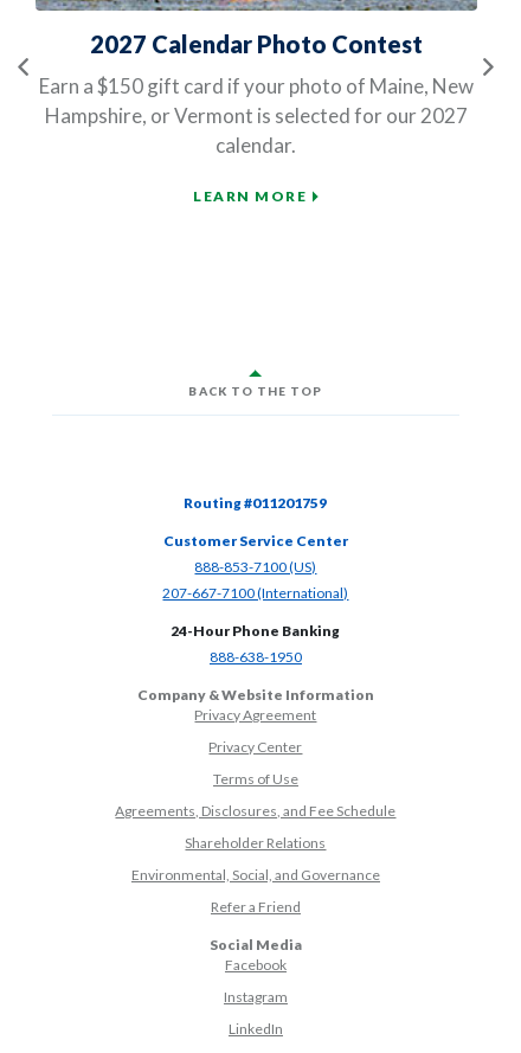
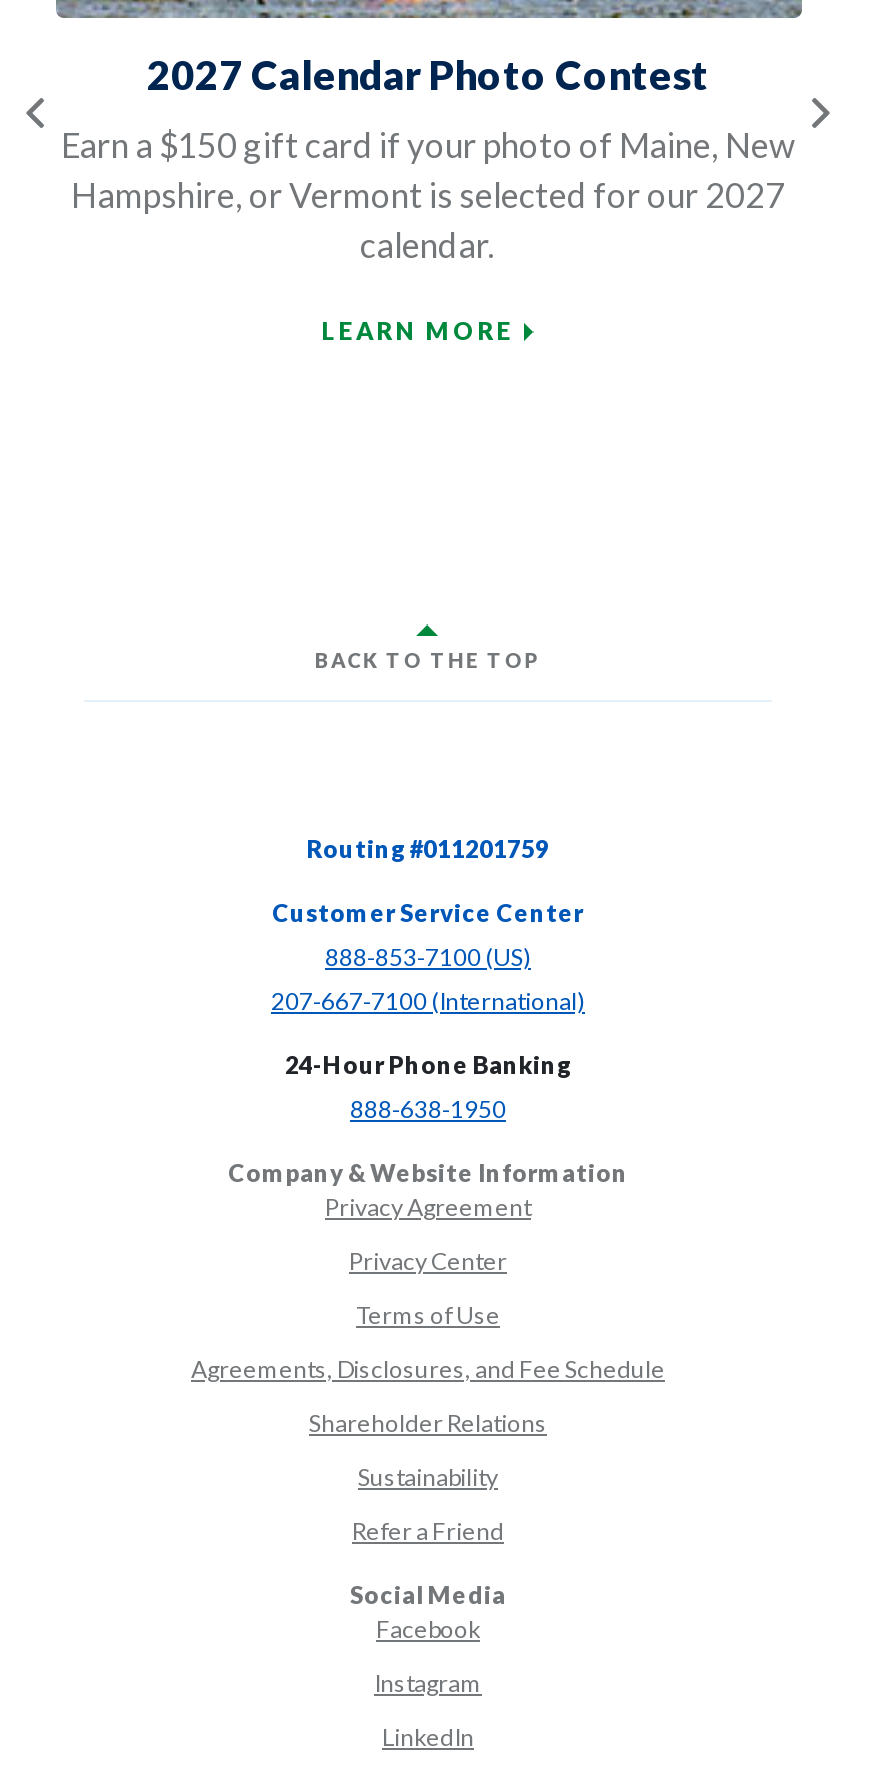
- Environmental, Social, and Governance
+ Sustainability
